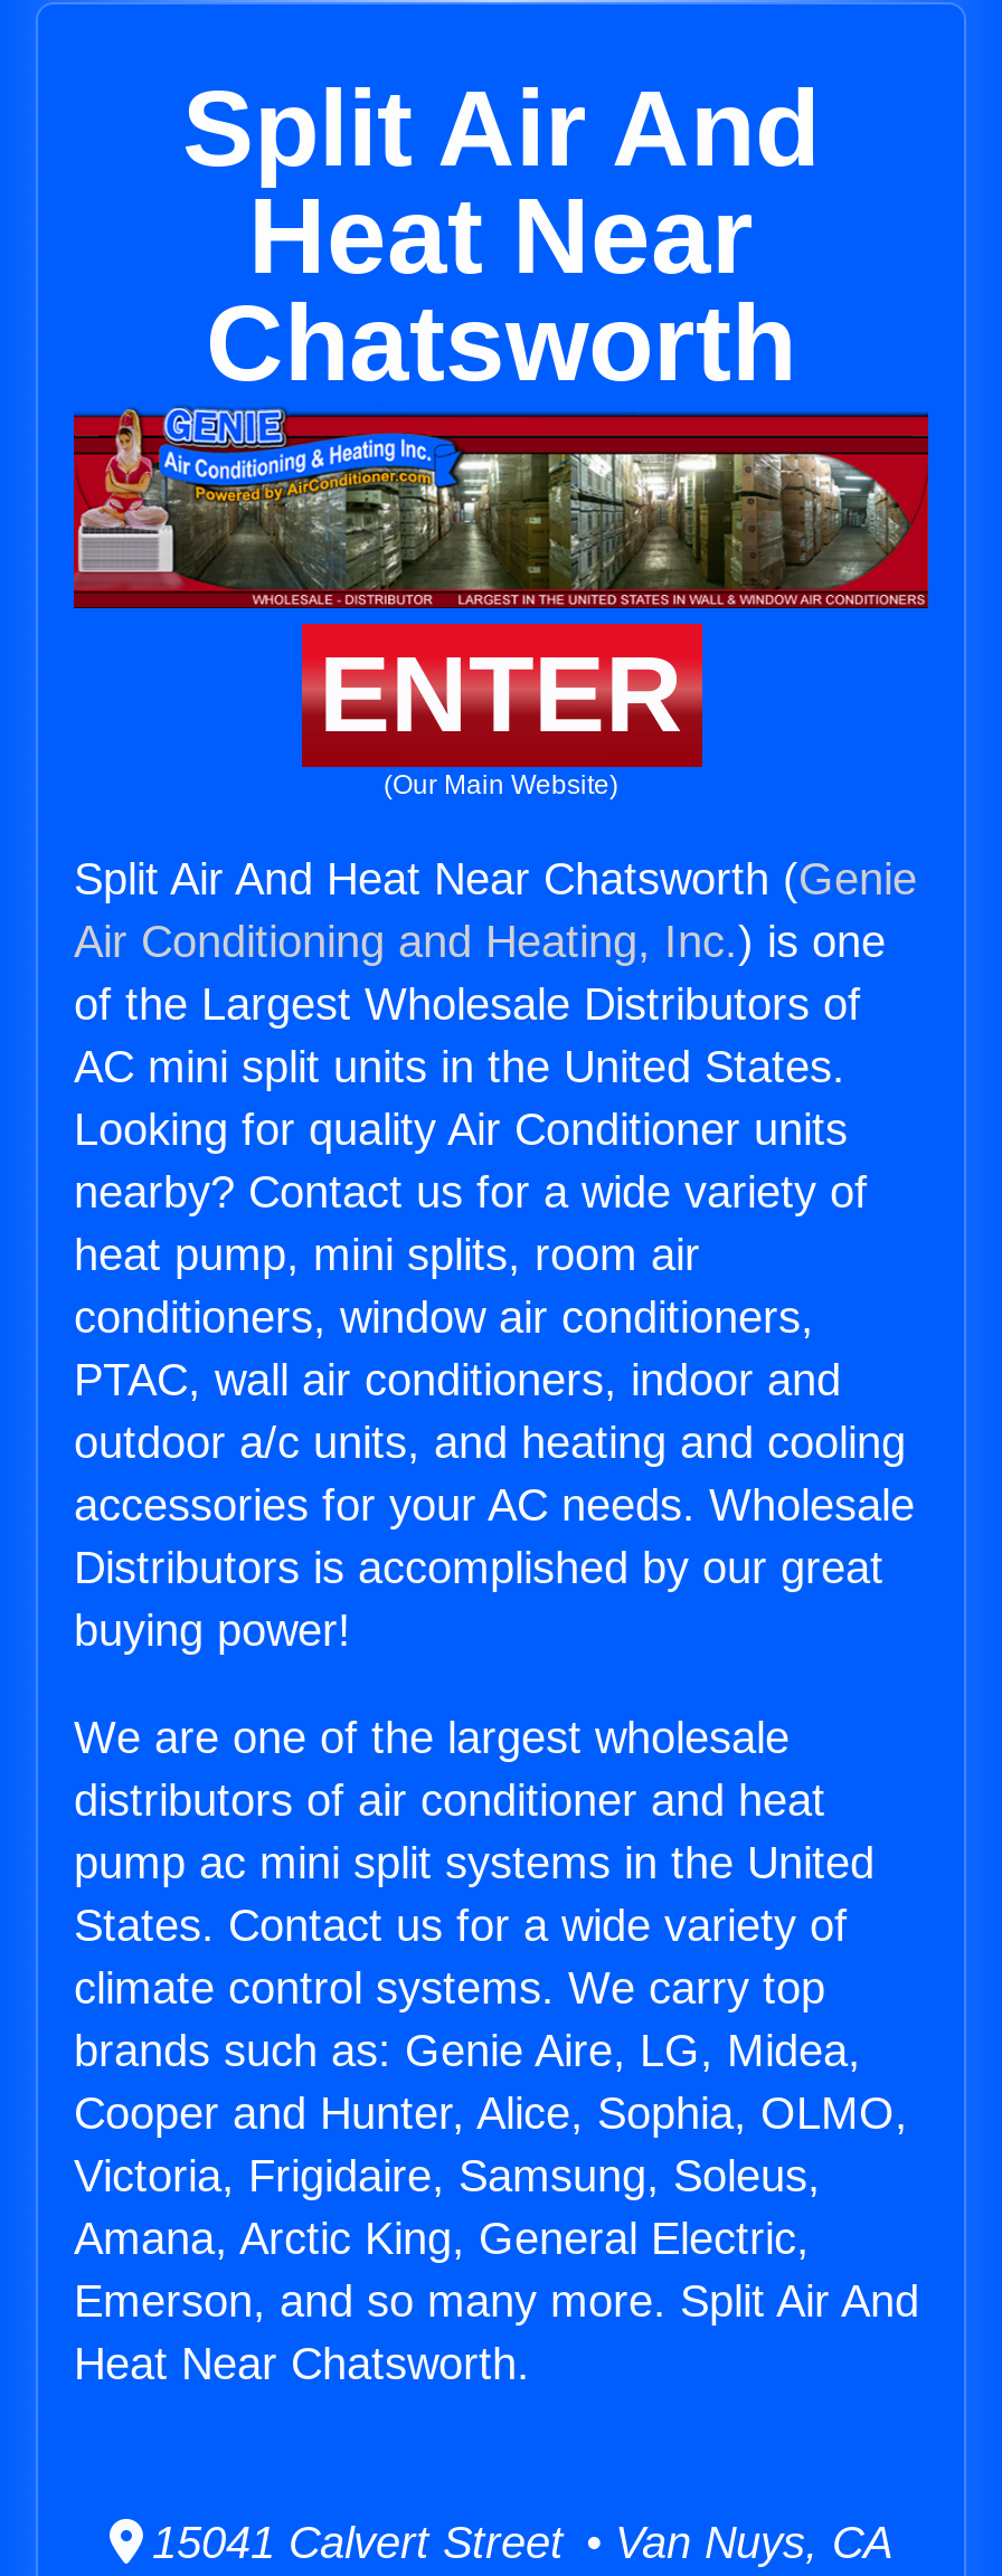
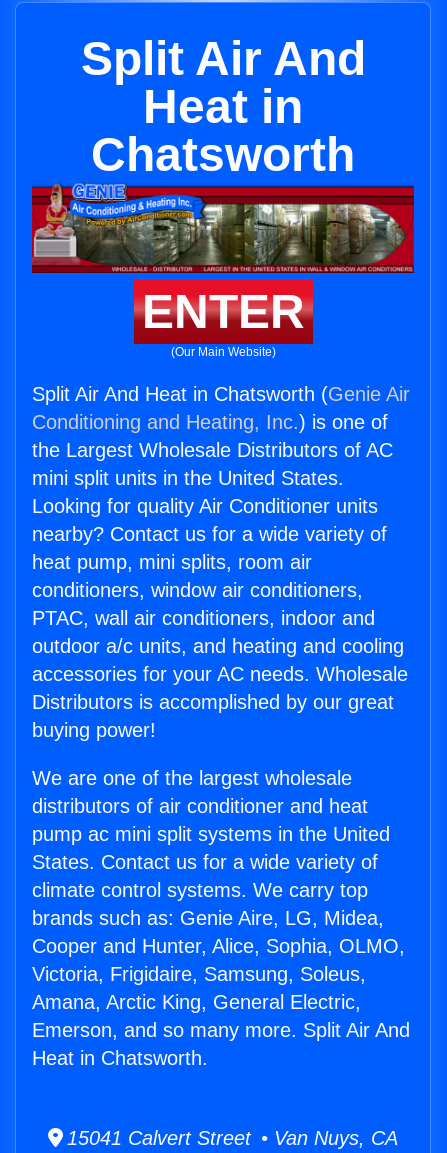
- Heat Near
+ Heat in

- Split Air And Heat Near Chatsworth (Genie
- Air Conditioning and Heating, Inc.) is one
- of the Largest Wholesale Distributors of
- AC mini split units in the United States.
+ Split Air And Heat in Chatsworth (Genie Air
+ Conditioning and Heating, Inc.) is one of
+ the Largest Wholesale Distributors of AC
+ mini split units in the United States.

- Heat Near Chatsworth.
+ Heat in Chatsworth.
